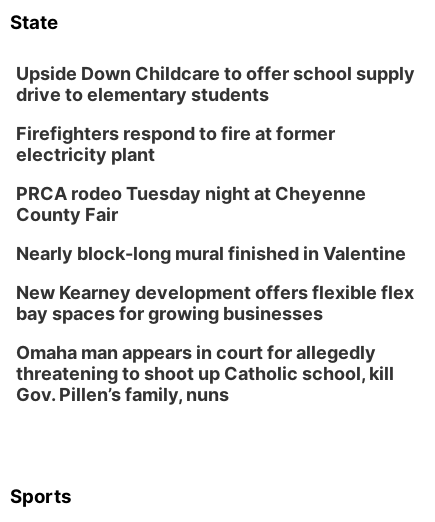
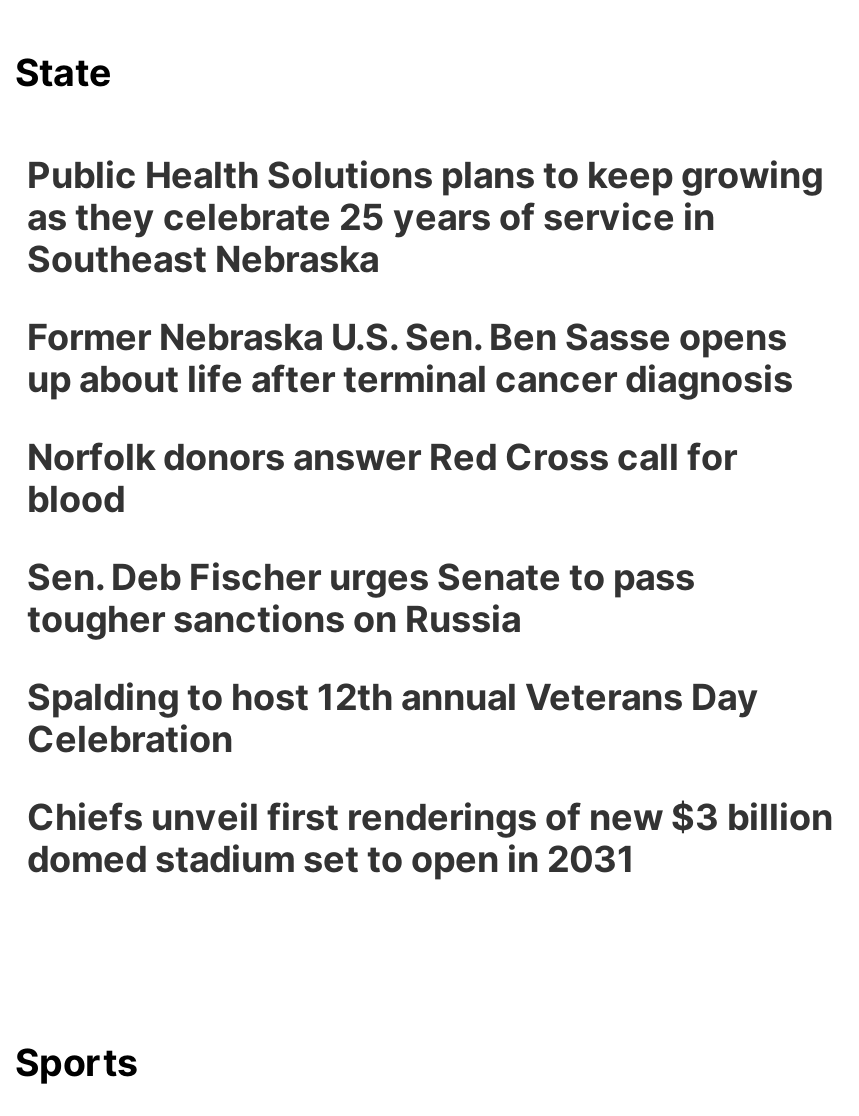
- Upside Down Childcare to offer school supply
- drive to elementary students
+ Public Health Solutions plans to keep growing
+ as they celebrate 25 years of service in
+ Southeast Nebraska

- Firefighters respond to fire at former
- electricity plant
+ Former Nebraska U.S. Sen. Ben Sasse opens
+ up about life after terminal cancer diagnosis

- PRCA rodeo Tuesday night at Cheyenne
- County Fair
+ Norfolk donors answer Red Cross call for
+ blood

- Nearly block-long mural finished in Valentine
+ Sen. Deb Fischer urges Senate to pass
+ tougher sanctions on Russia

- New Kearney development offers flexible flex
- bay spaces for growing businesses
+ Spalding to host 12th annual Veterans Day
+ Celebration

- Omaha man appears in court for allegedly
- threatening to shoot up Catholic school, kill
- Gov. Pillen’s family, nuns
+ Chiefs unveil first renderings of new $3 billion
+ domed stadium set to open in 2031
